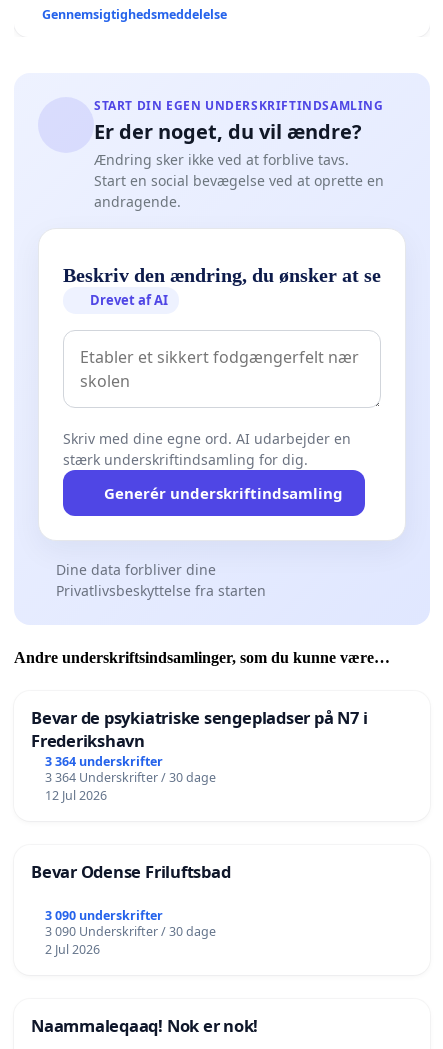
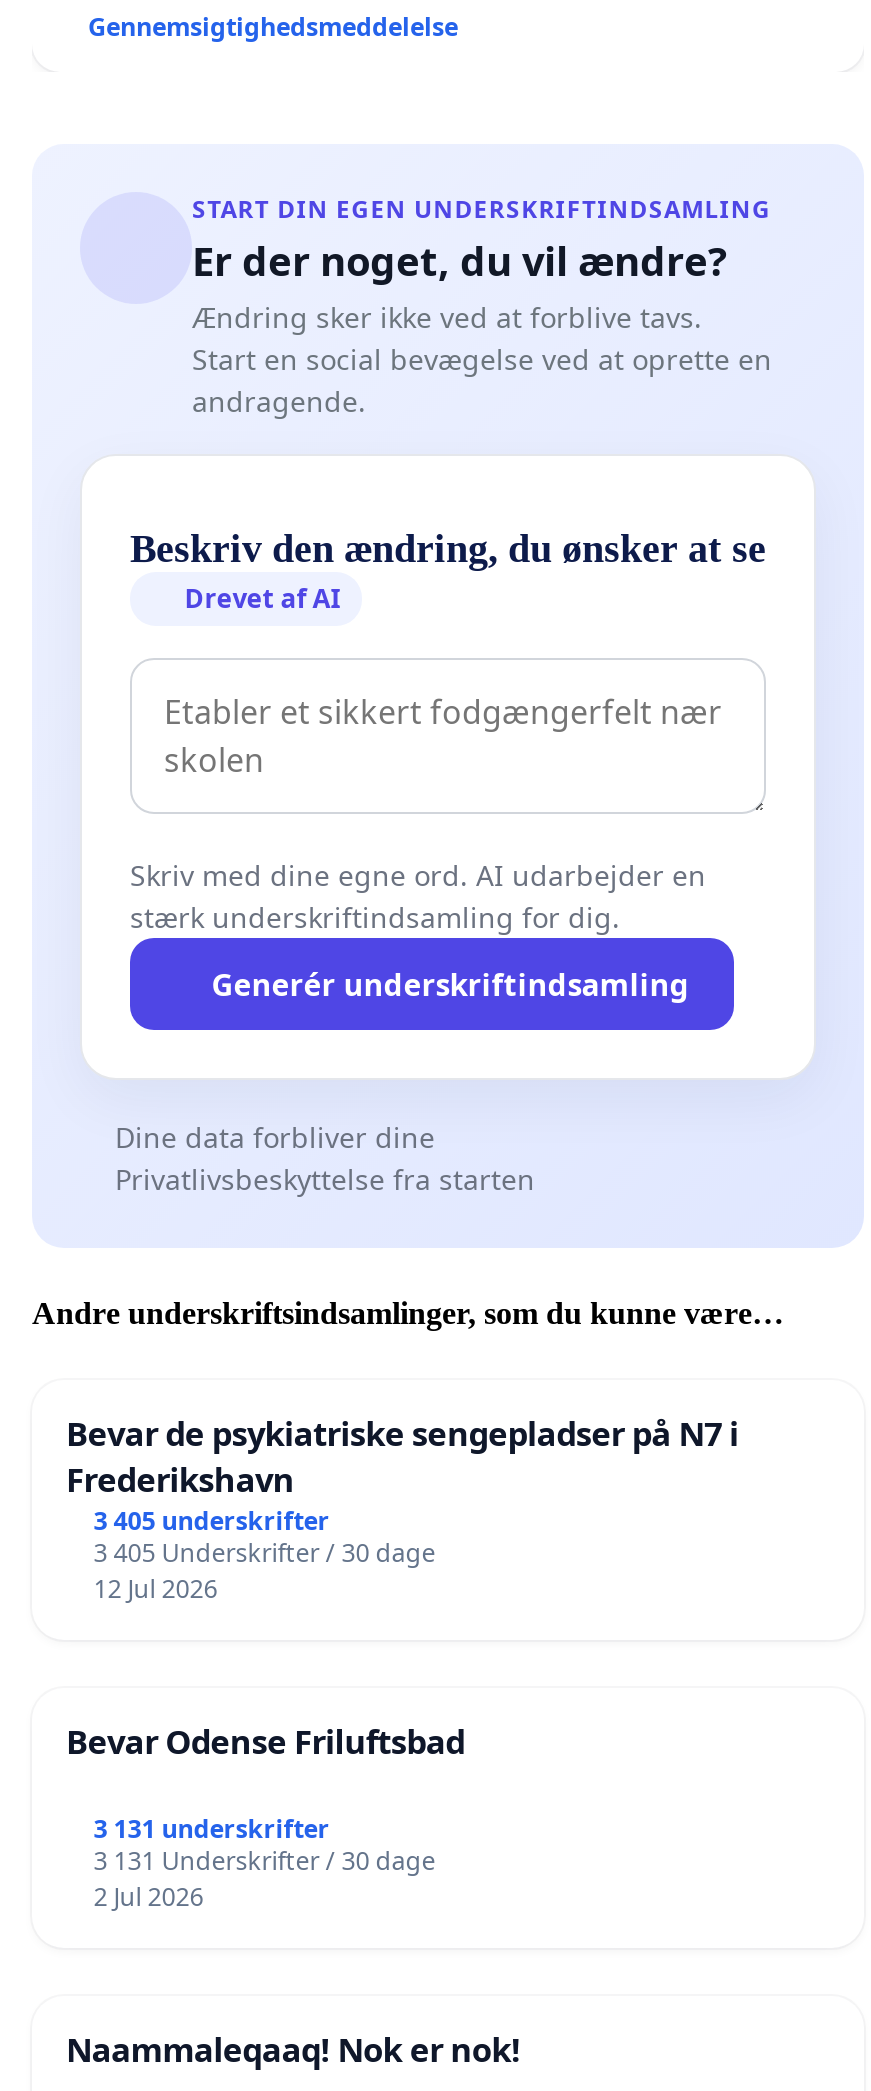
- 3 364 underskrifter
+ 3 405 underskrifter

- 3 364 Underskrifter / 30 dage
+ 3 405 Underskrifter / 30 dage

- 3 090 underskrifter
+ 3 131 underskrifter

- 3 090 Underskrifter / 30 dage
+ 3 131 Underskrifter / 30 dage
